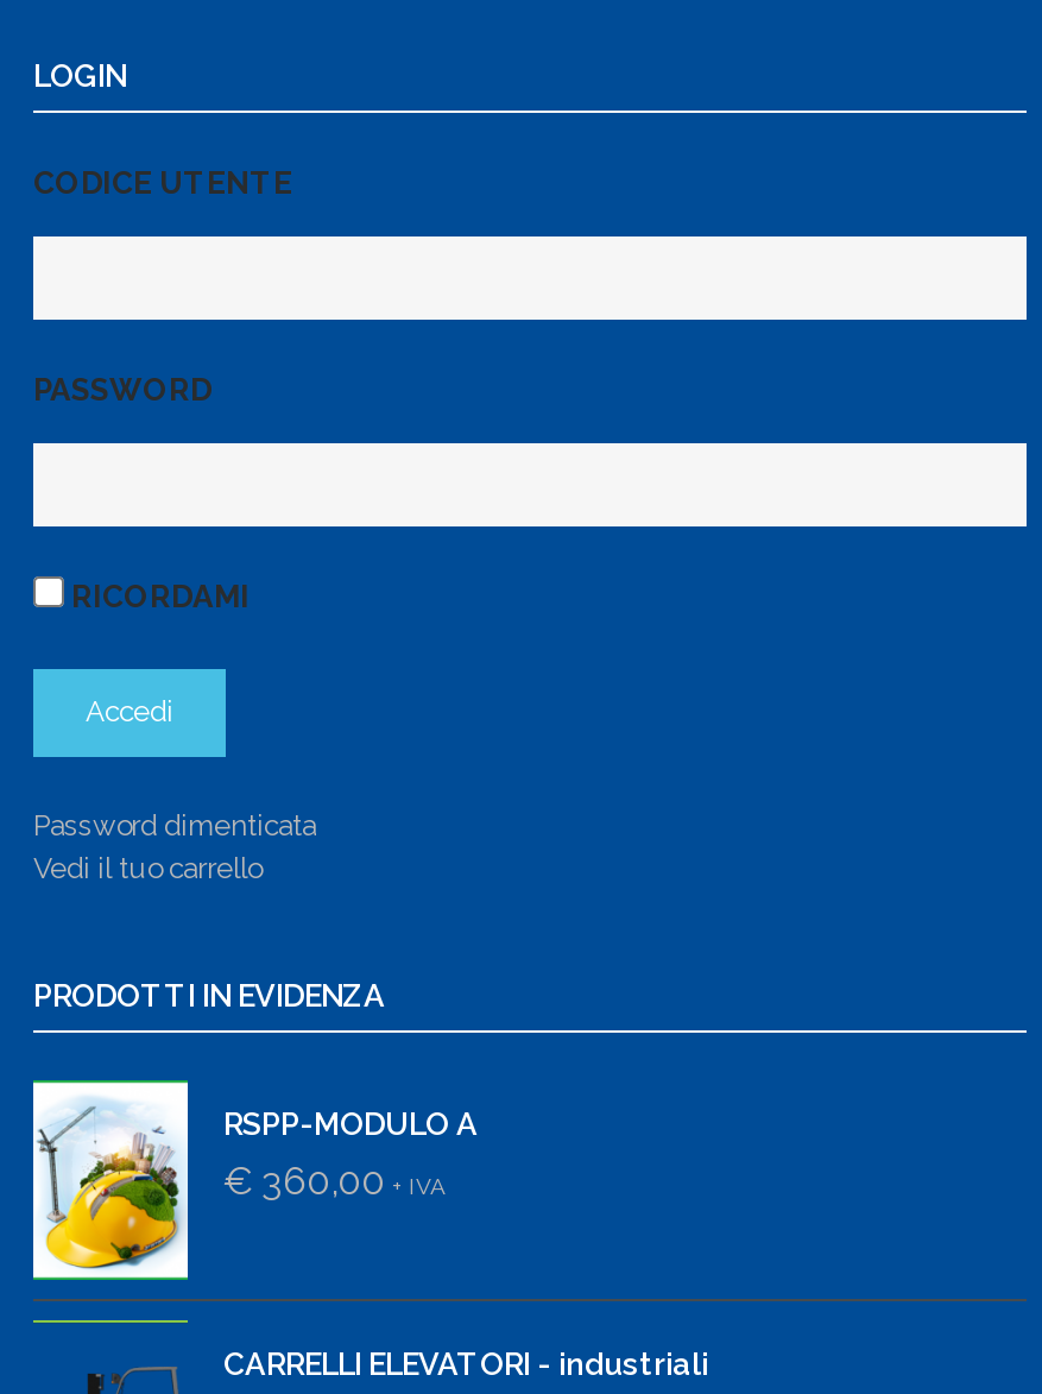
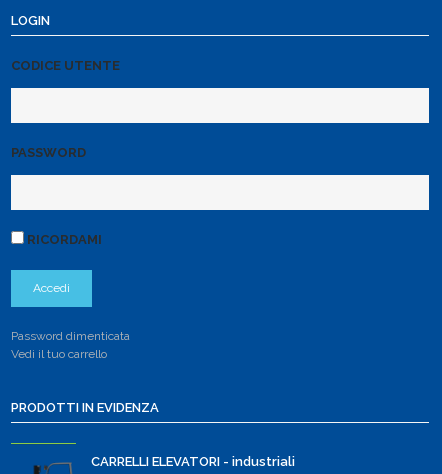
- [image]
- RSPP-MODULO A
- € 360,00 + IVA
